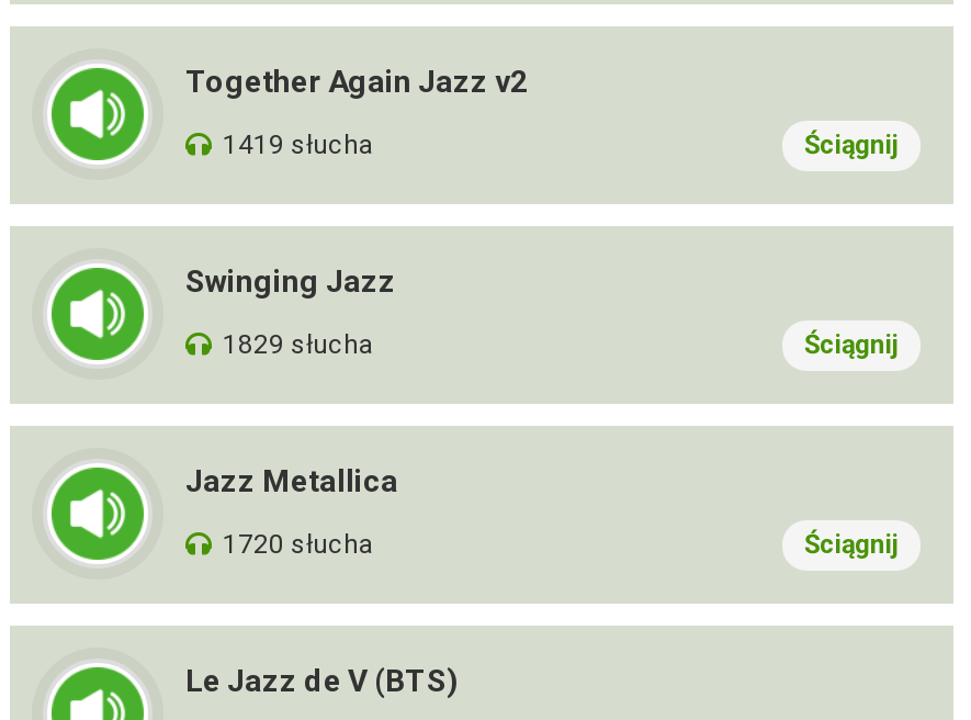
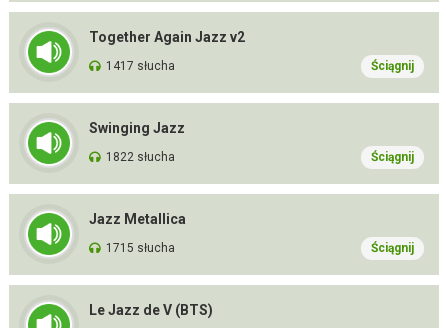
- 1419 słucha
+ 1417 słucha

- 1829 słucha
+ 1822 słucha

- 1720 słucha
+ 1715 słucha
